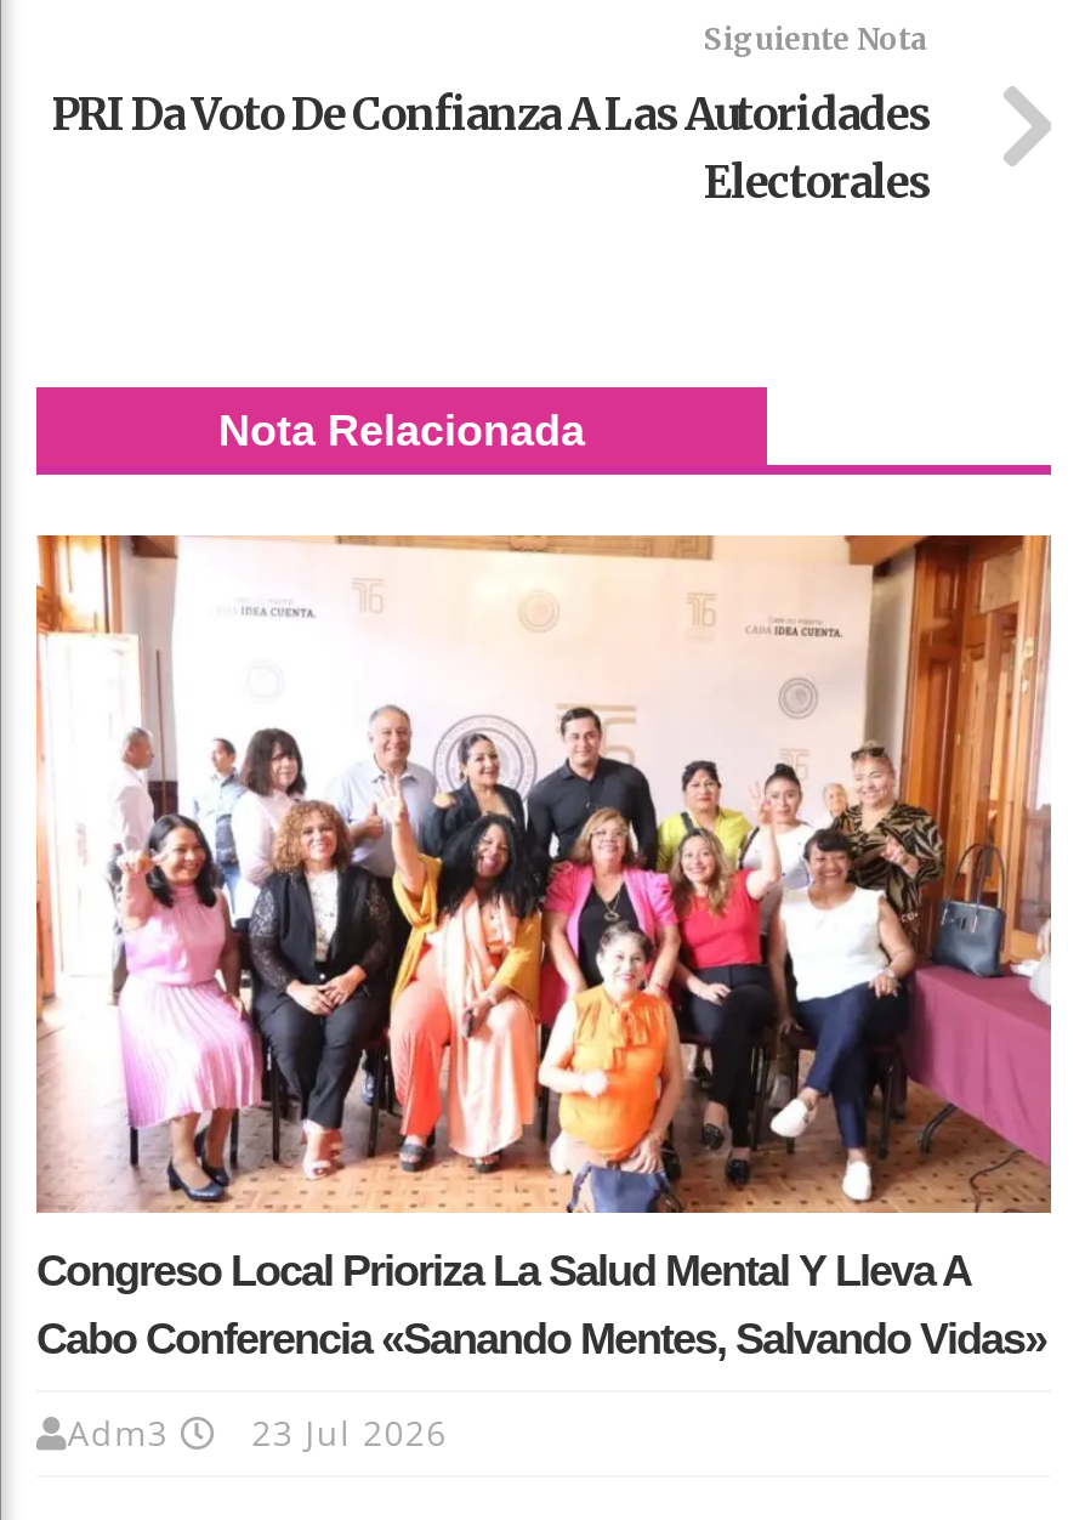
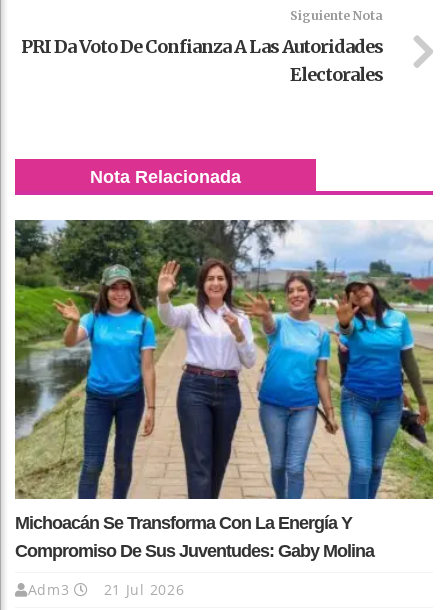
- [image]
- Congreso Local Prioriza La Salud Mental Y Lleva A
- Cabo Conferencia «Sanando Mentes, Salvando Vidas»
+ [image]
+ Michoacán Se Transforma Con La Energía Y
+ Compromiso De Sus Juventudes: Gaby Molina

- Adm3 23 Jul 2026
+ Adm3 21 Jul 2026
